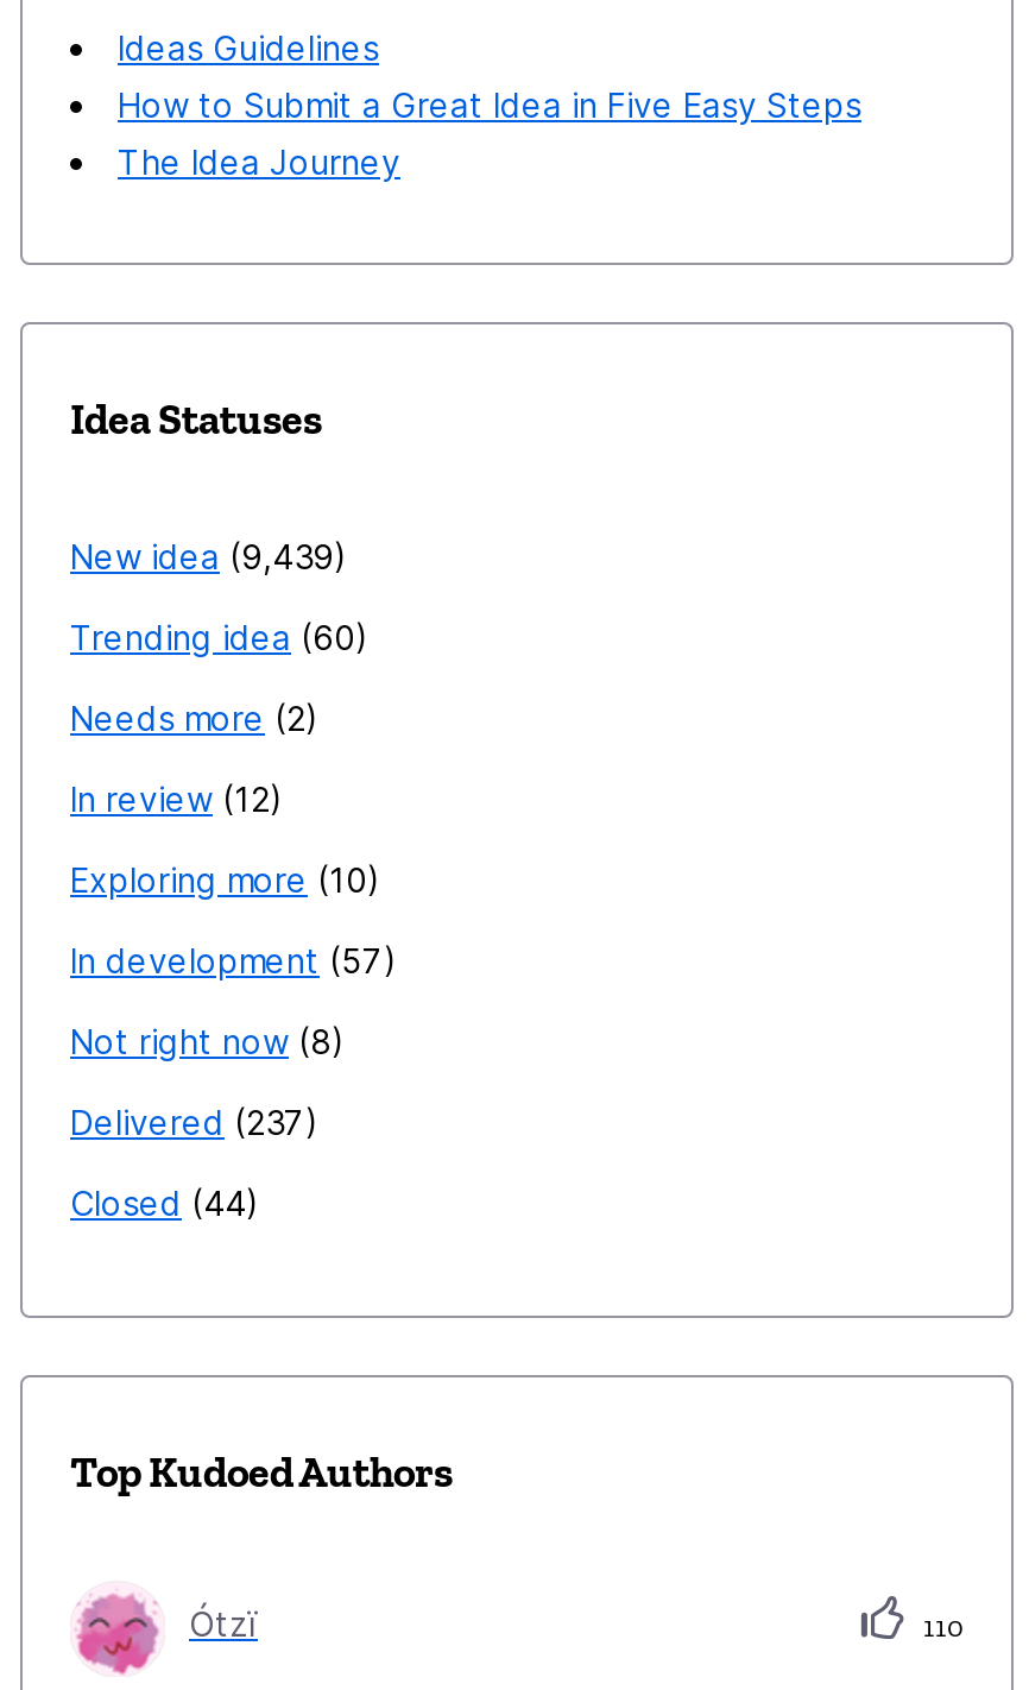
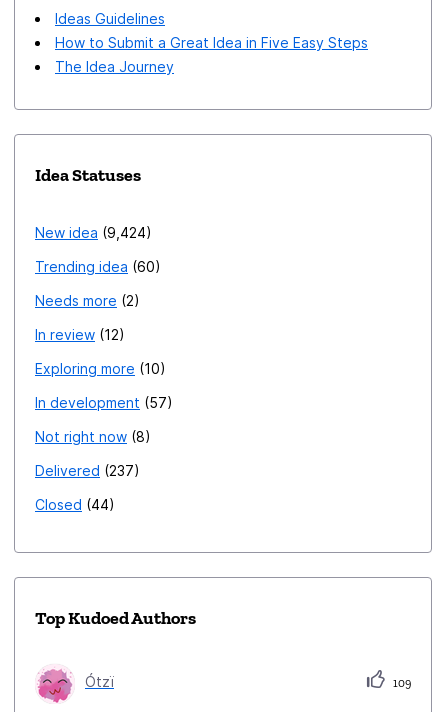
- New idea 9,439
+ New idea 9,424

- 110
+ 109
